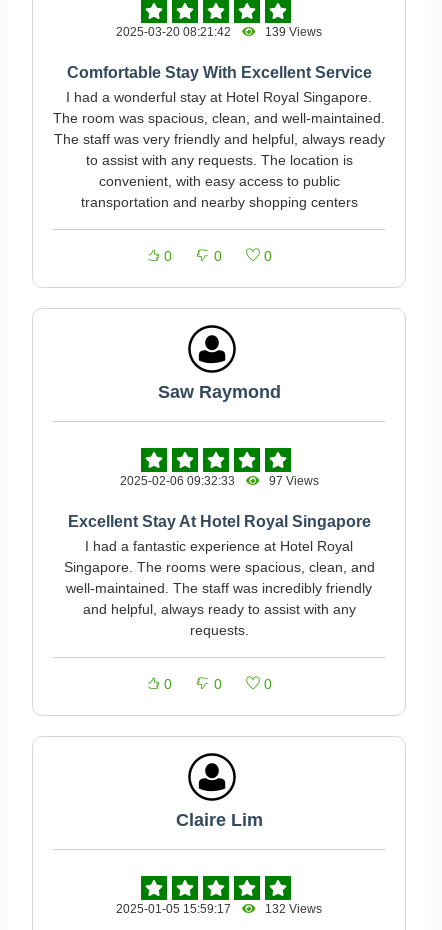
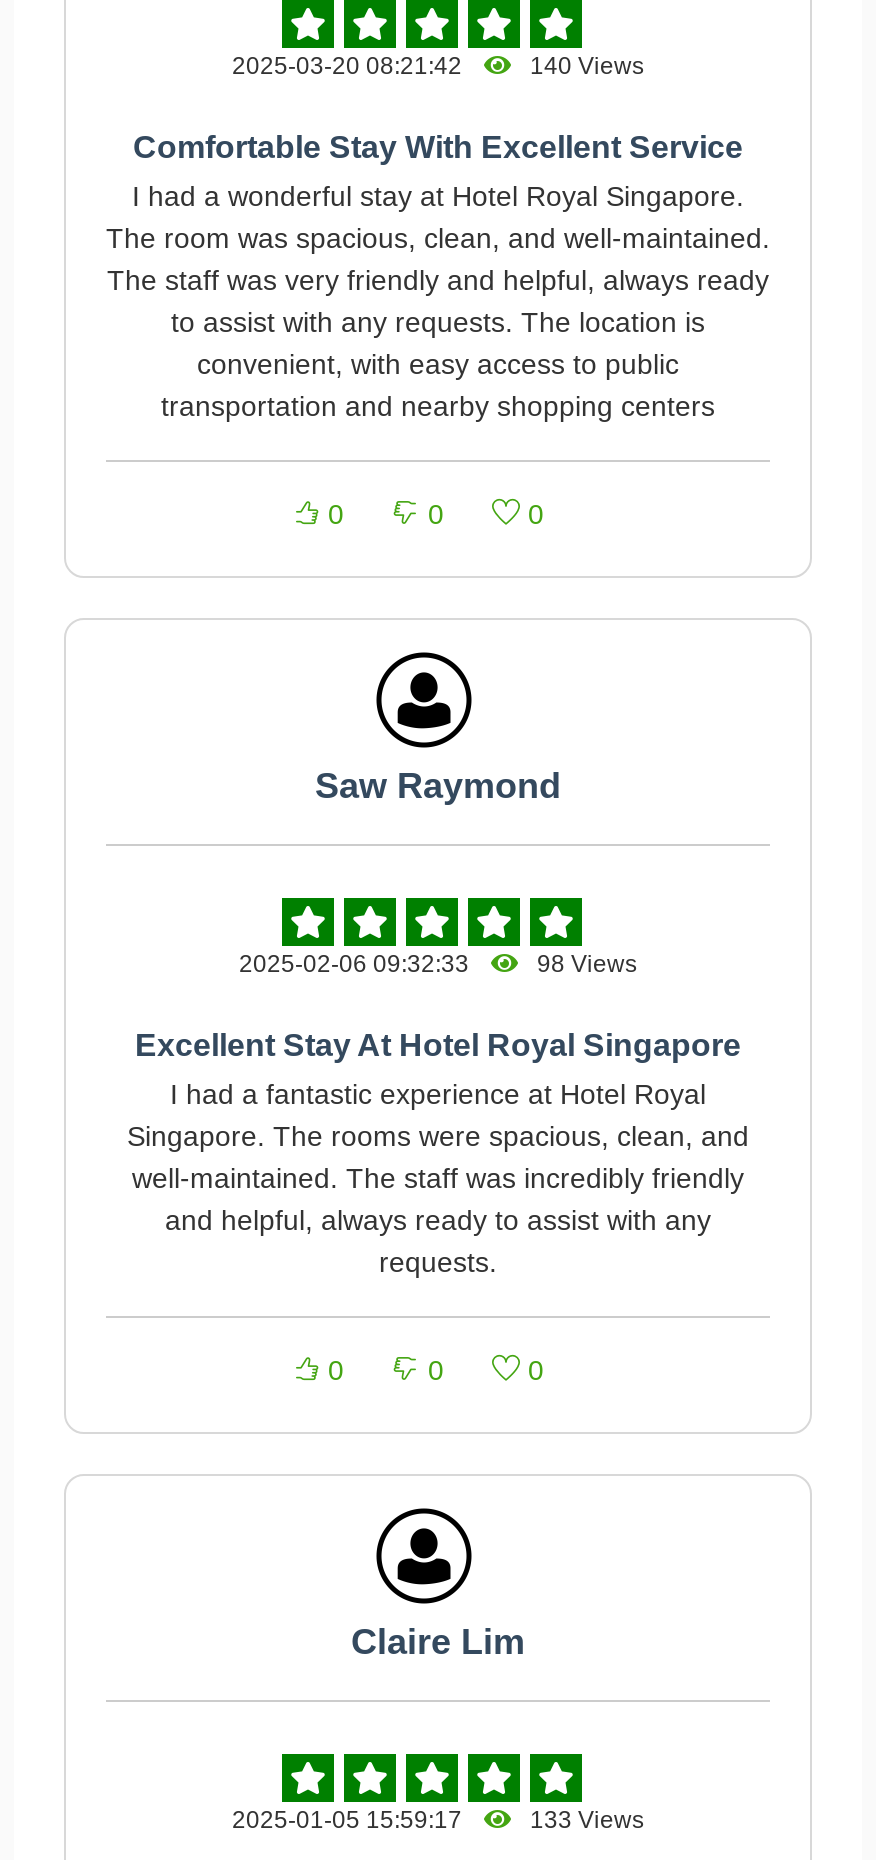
- 2025-03-20 08:21:42 139 Views
+ 2025-03-20 08:21:42 140 Views

- 2025-02-06 09:32:33 97 Views
+ 2025-02-06 09:32:33 98 Views

- 2025-01-05 15:59:17 132 Views
+ 2025-01-05 15:59:17 133 Views
